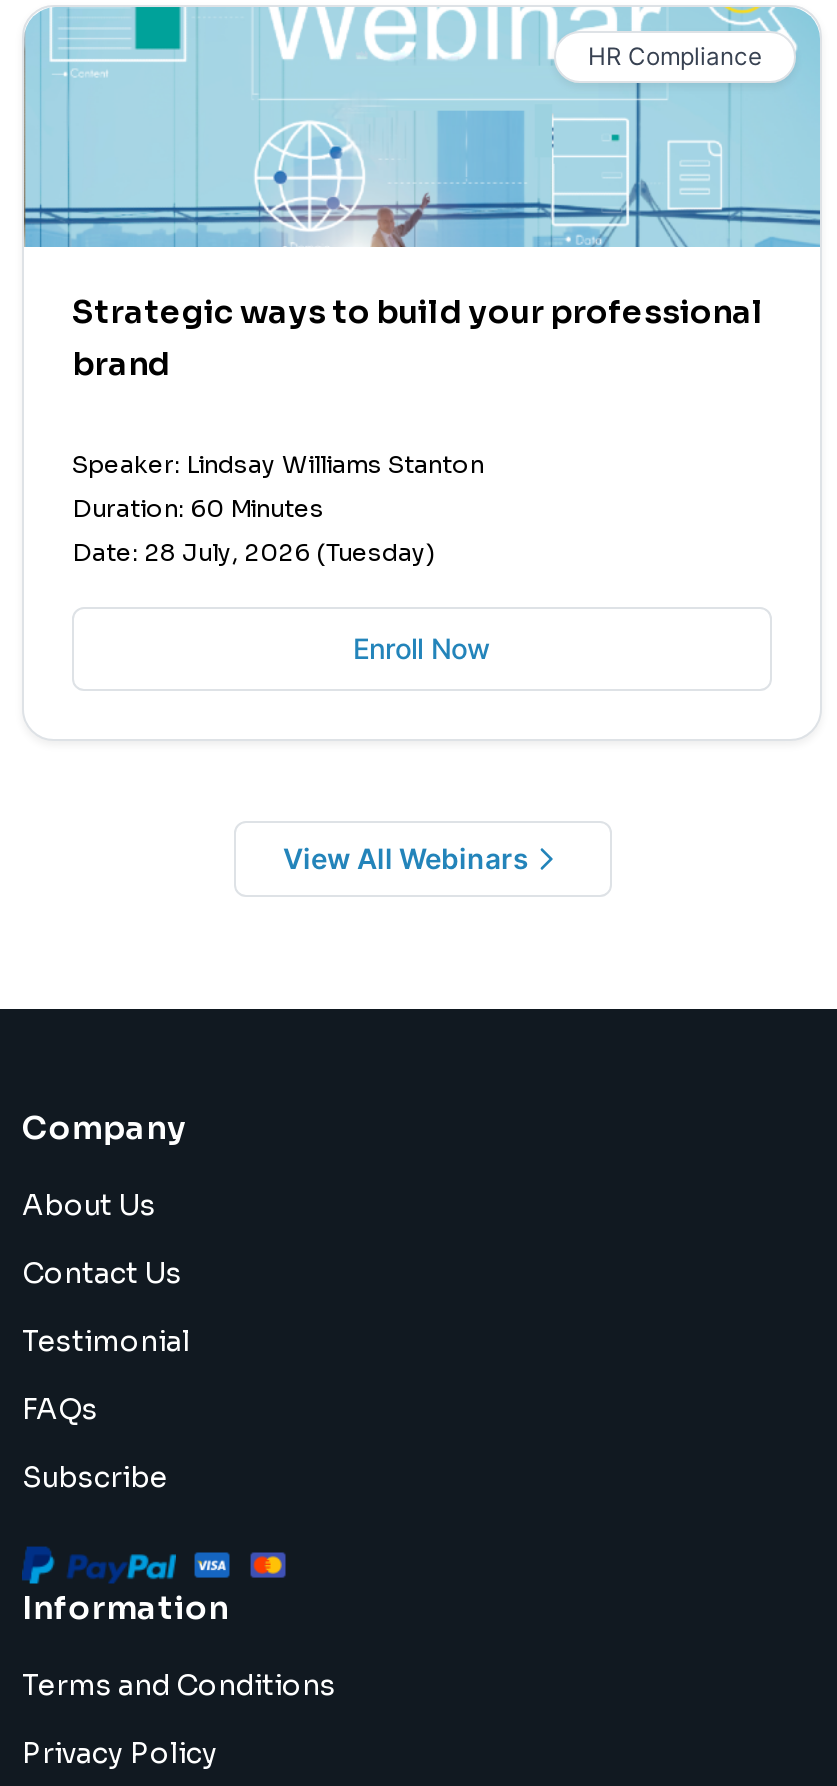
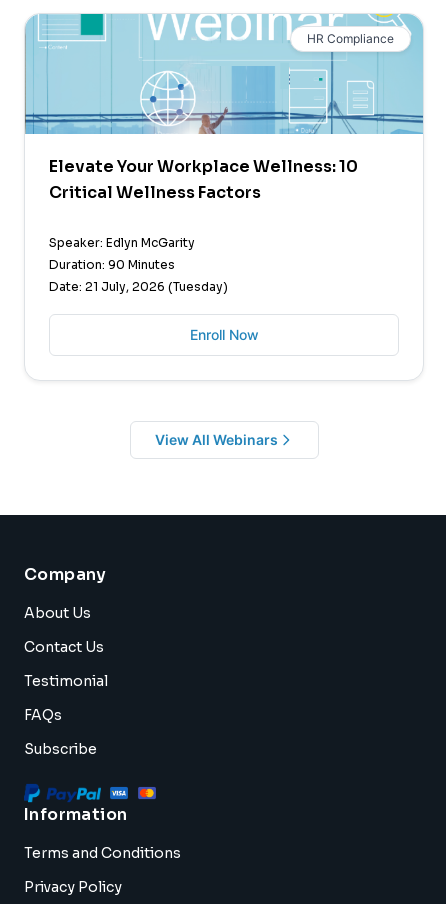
- Strategic ways to build your professional
- brand
+ Elevate Your Workplace Wellness: 10
+ Critical Wellness Factors

- Speaker: Lindsay Williams Stanton
+ Speaker: Edlyn McGarity

- Duration: 60 Minutes
+ Duration: 90 Minutes

- Date: 28 July, 2026 (Tuesday)
+ Date: 21 July, 2026 (Tuesday)
